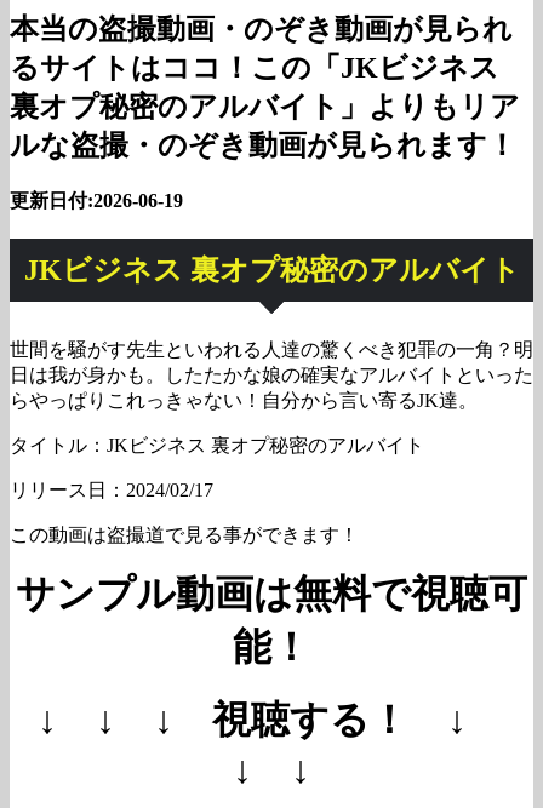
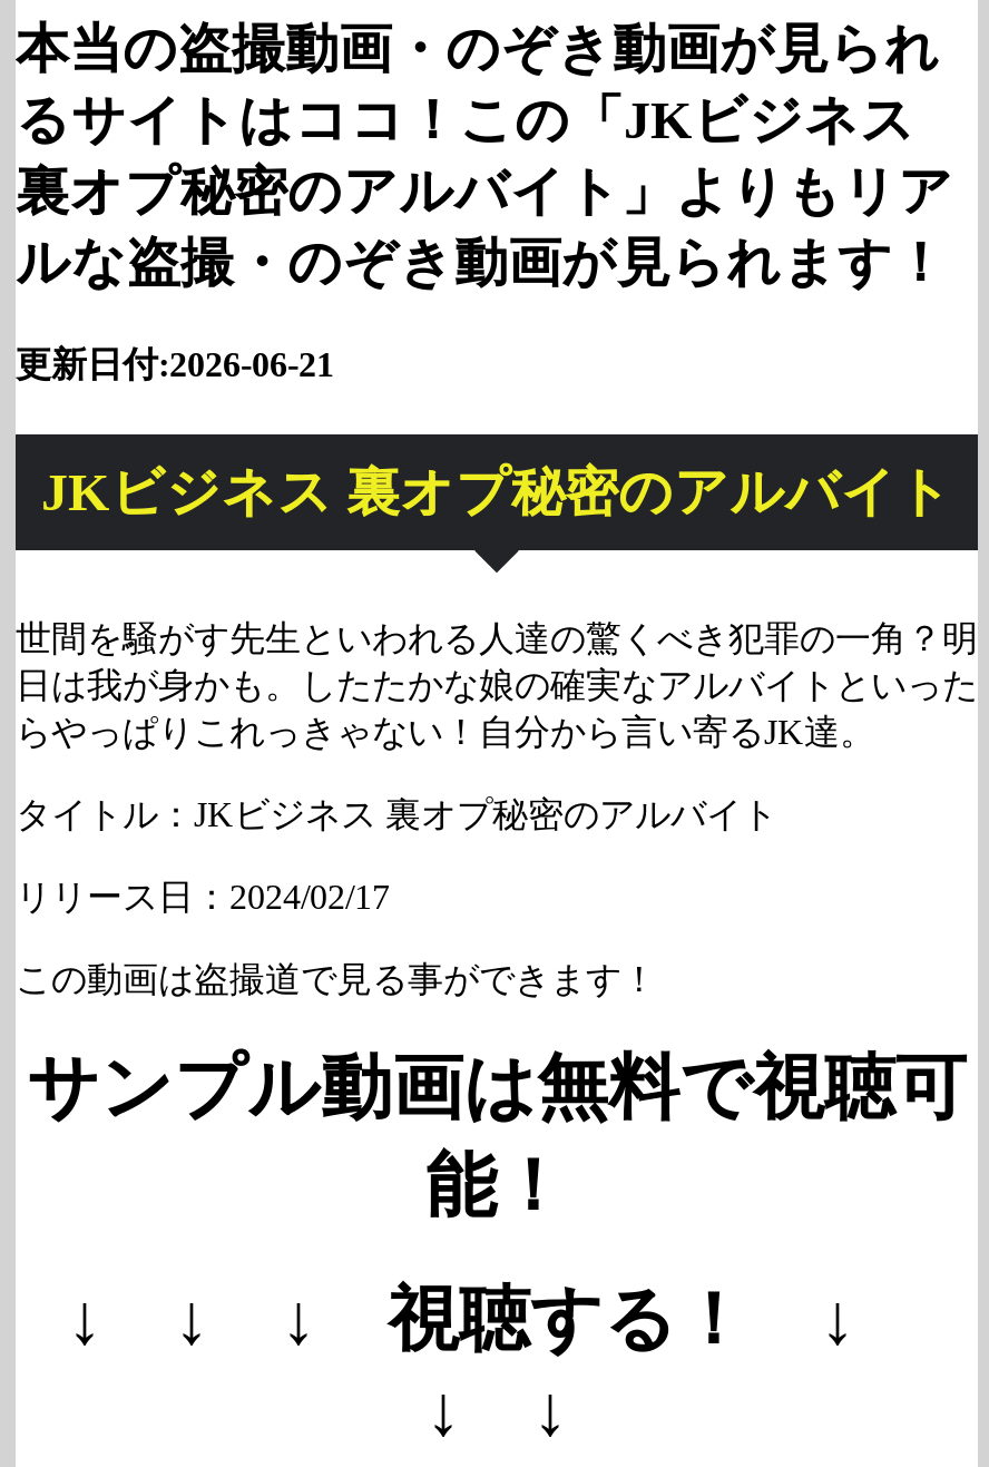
- 更新日付:2026-06-19
+ 更新日付:2026-06-21
